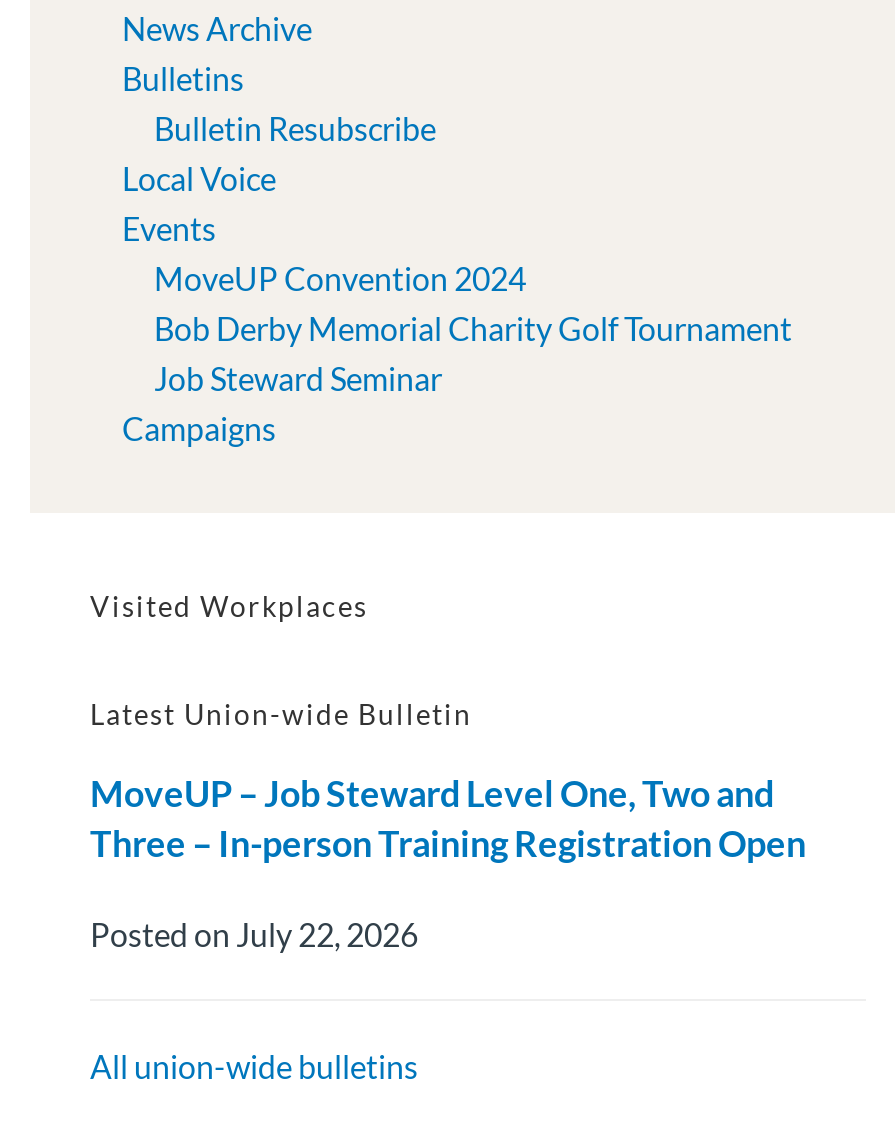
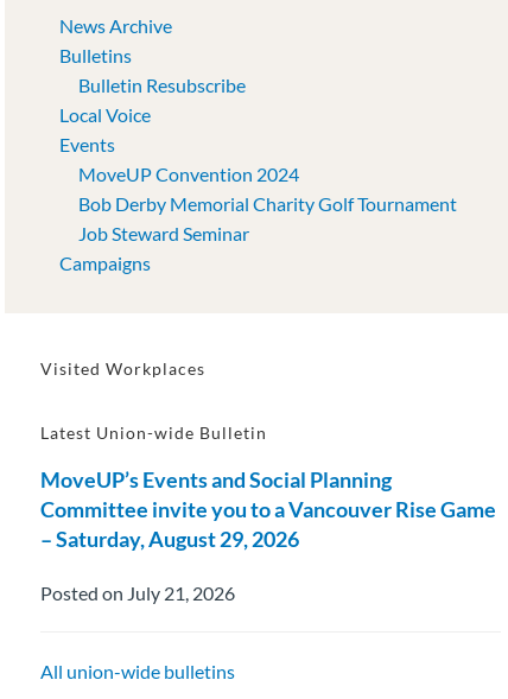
- MoveUP – Job Steward Level One, Two and
- Three – In-person Training Registration Open
+ MoveUP’s Events and Social Planning
+ Committee invite you to a Vancouver Rise Game
+ – Saturday, August 29, 2026

- Posted on July 22, 2026
+ Posted on July 21, 2026
